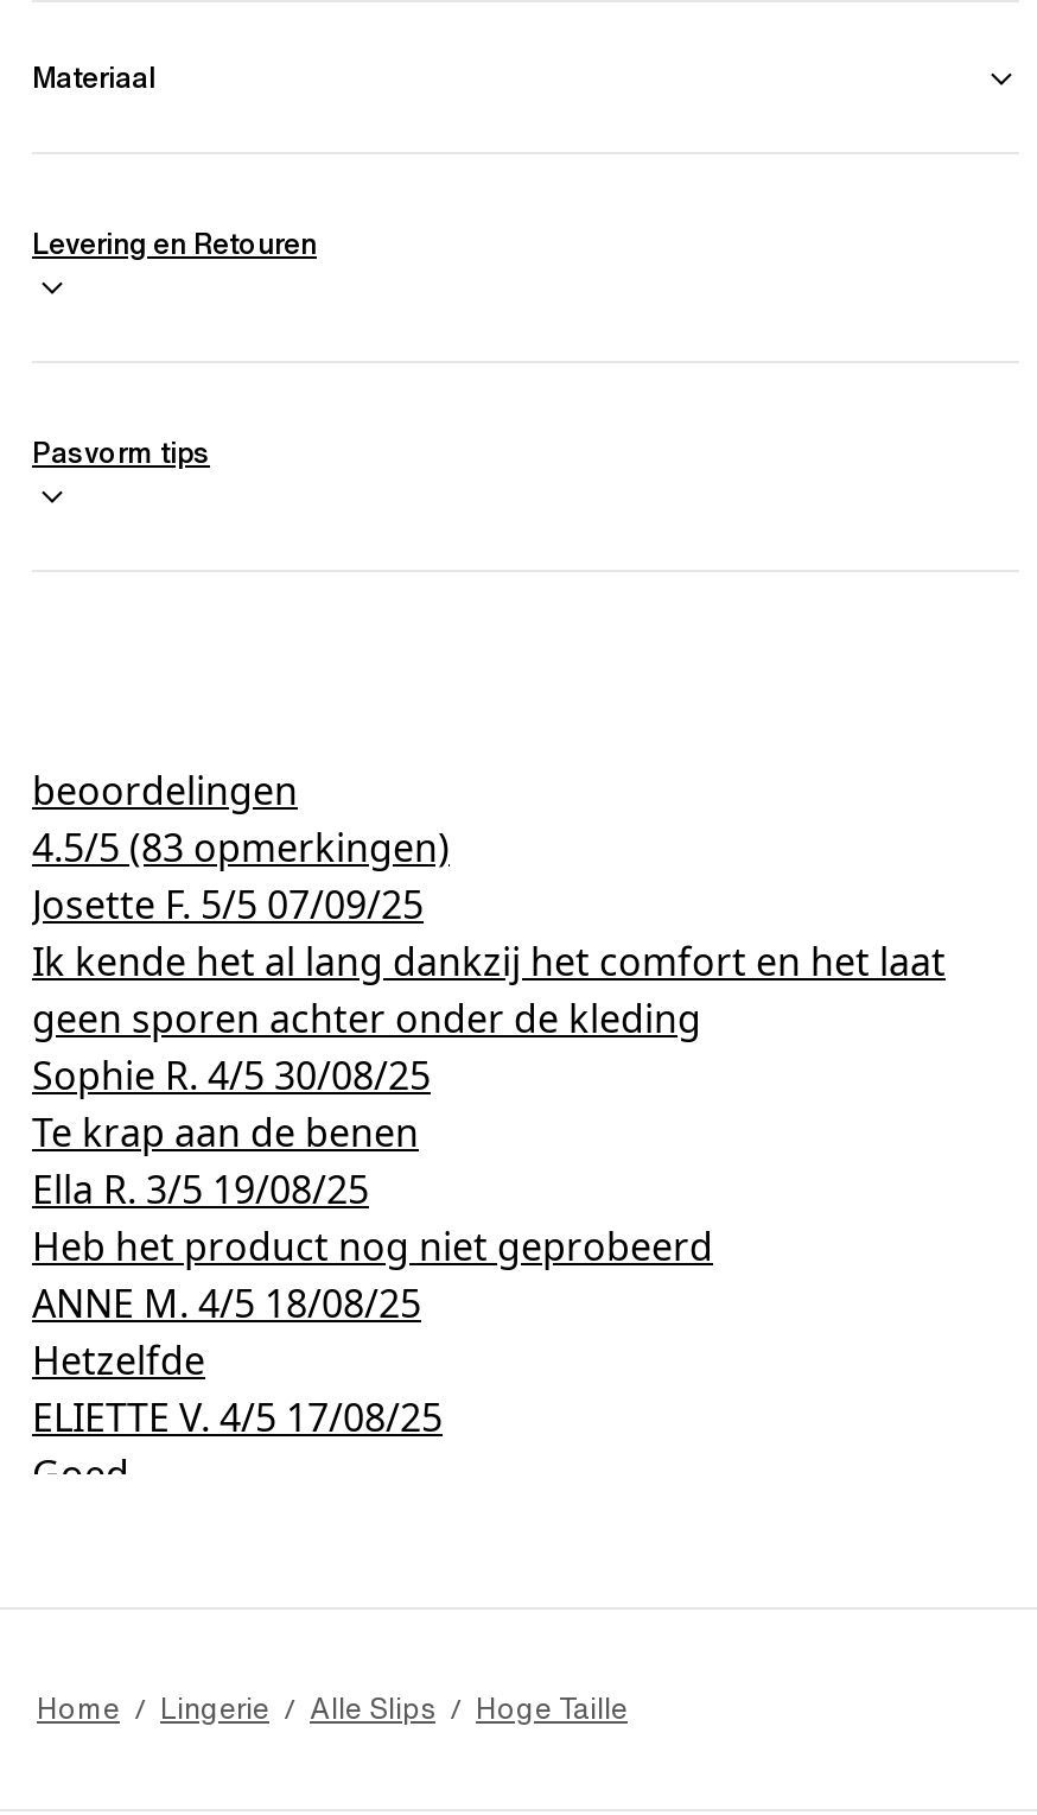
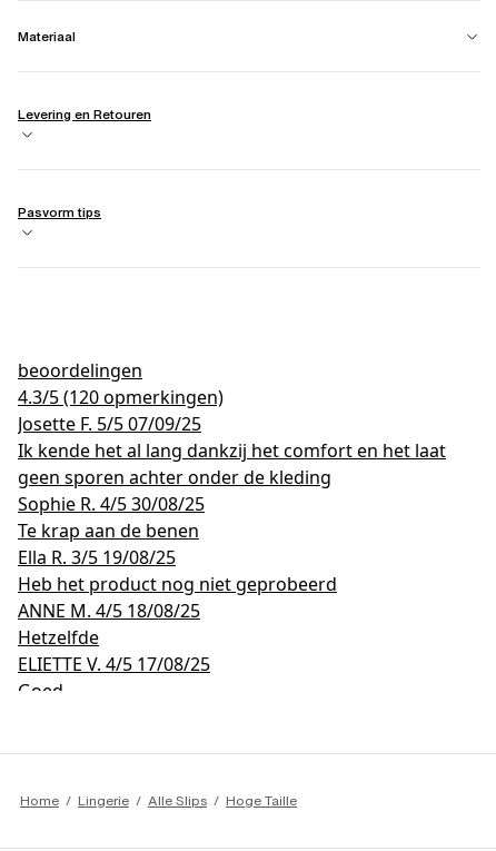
- 4.5/5 (83 opmerkingen)
+ 4.3/5 (120 opmerkingen)
